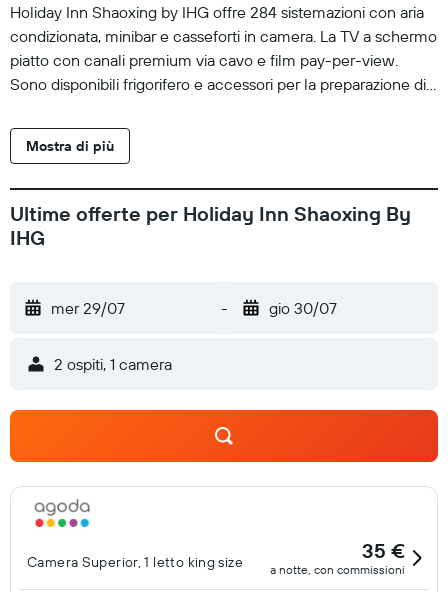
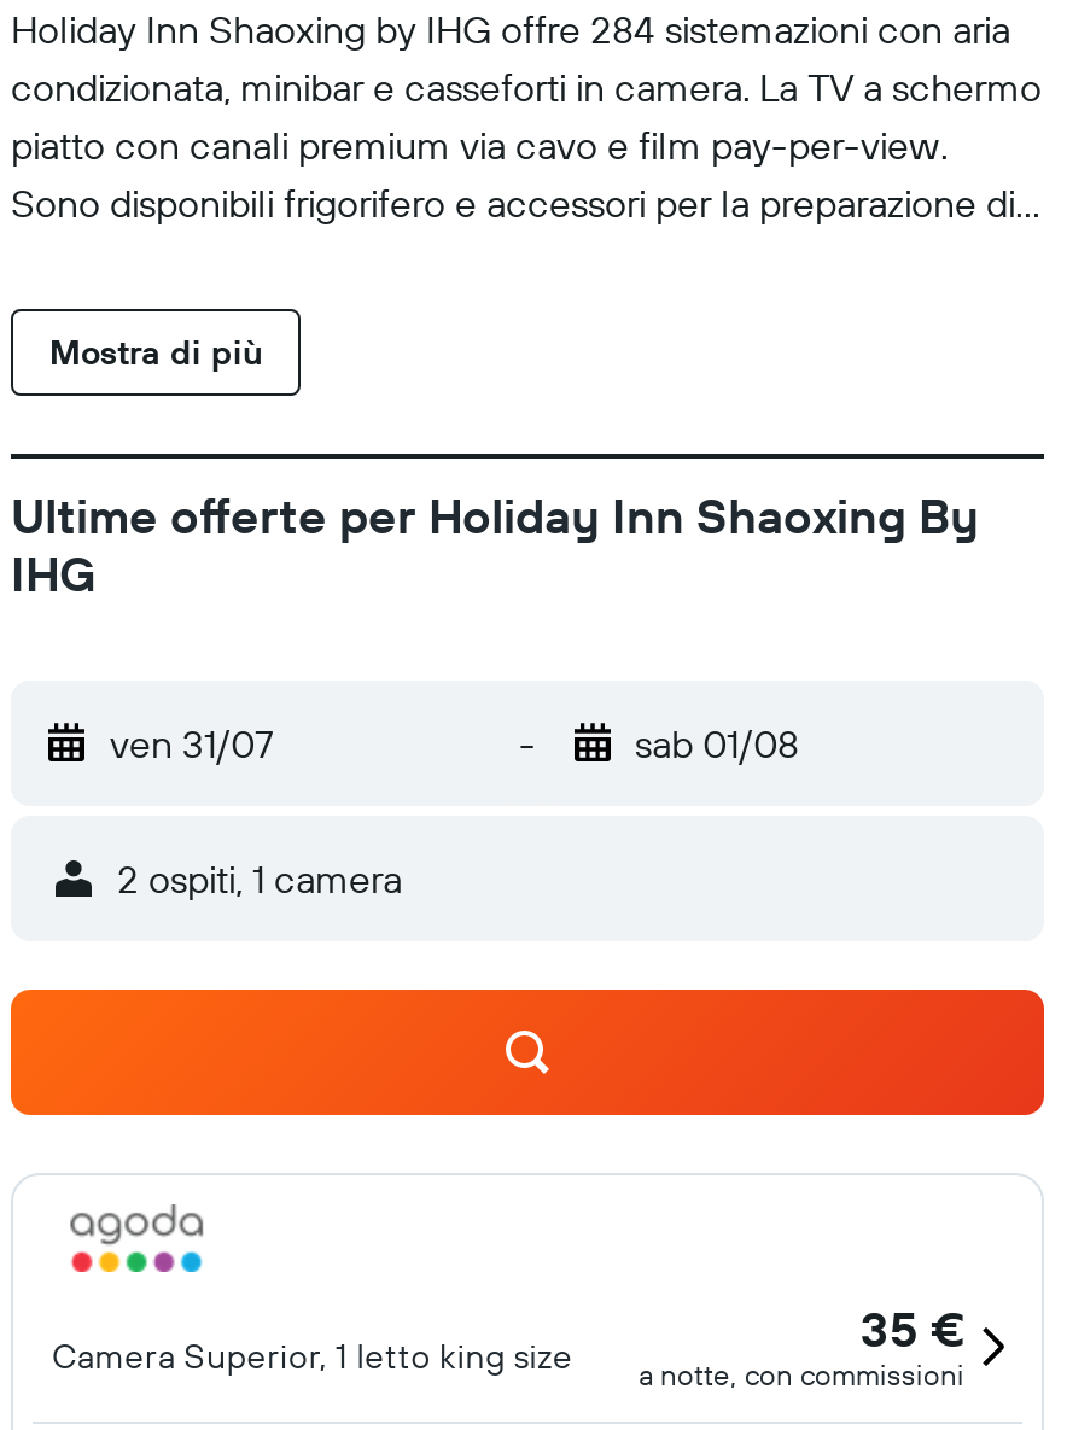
- mer 29/07
+ ven 31/07

- gio 30/07
+ sab 01/08
